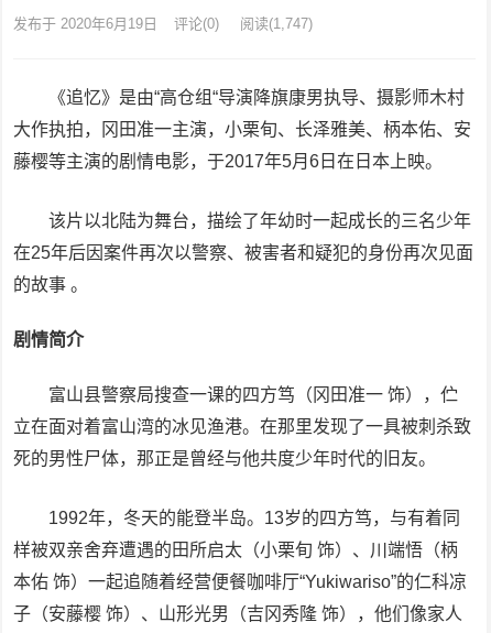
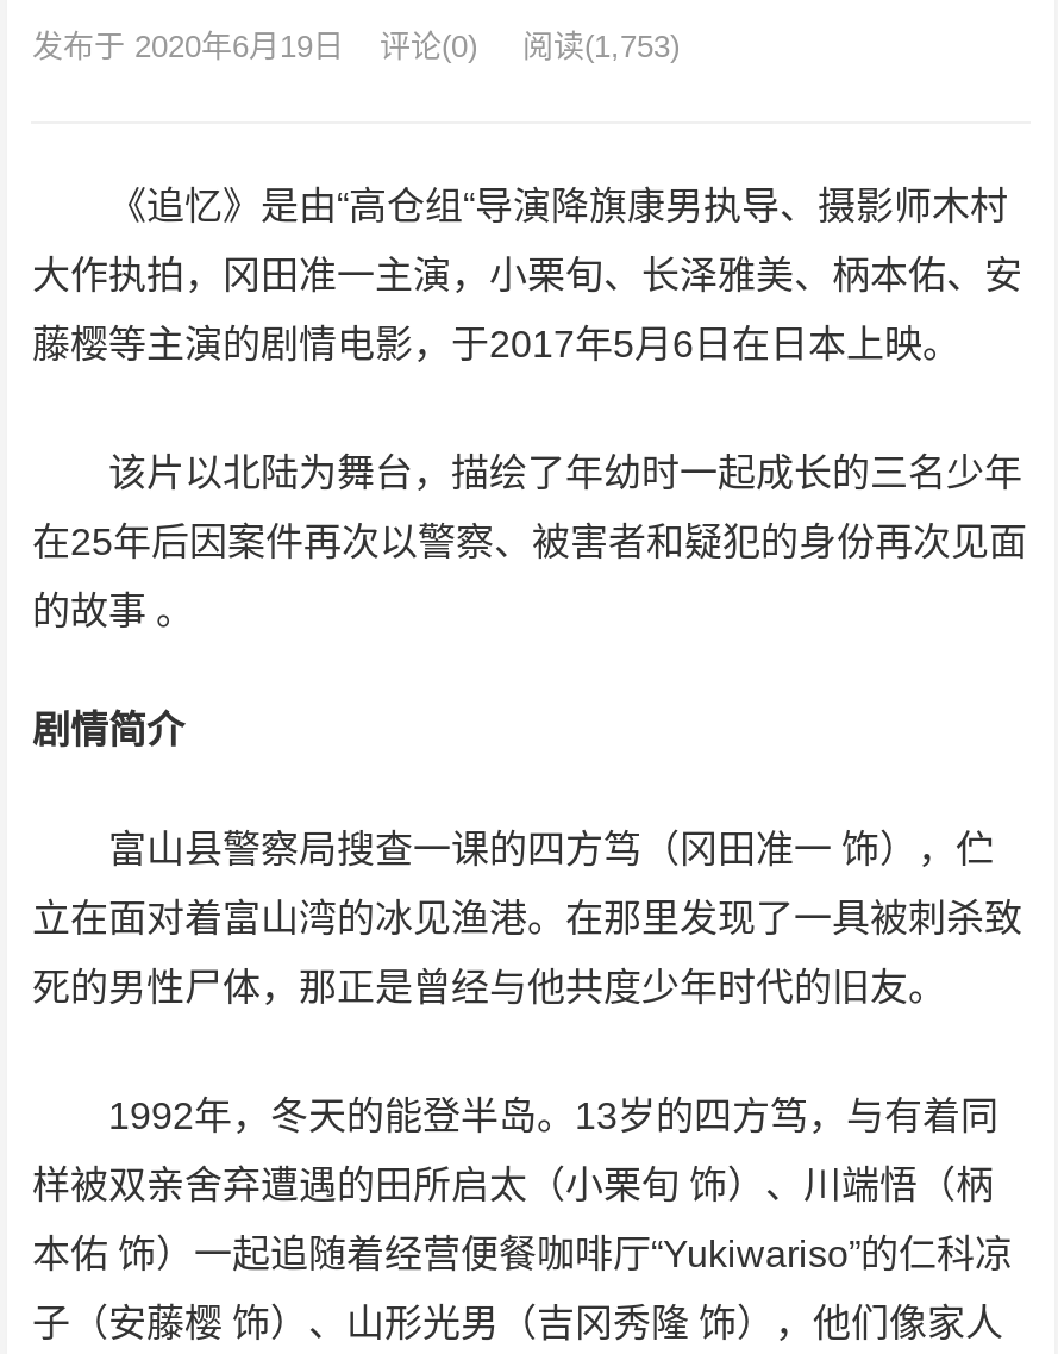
- 发布于 2020年6月19日 评论(0) 阅读(1,747)
+ 发布于 2020年6月19日 评论(0) 阅读(1,753)
